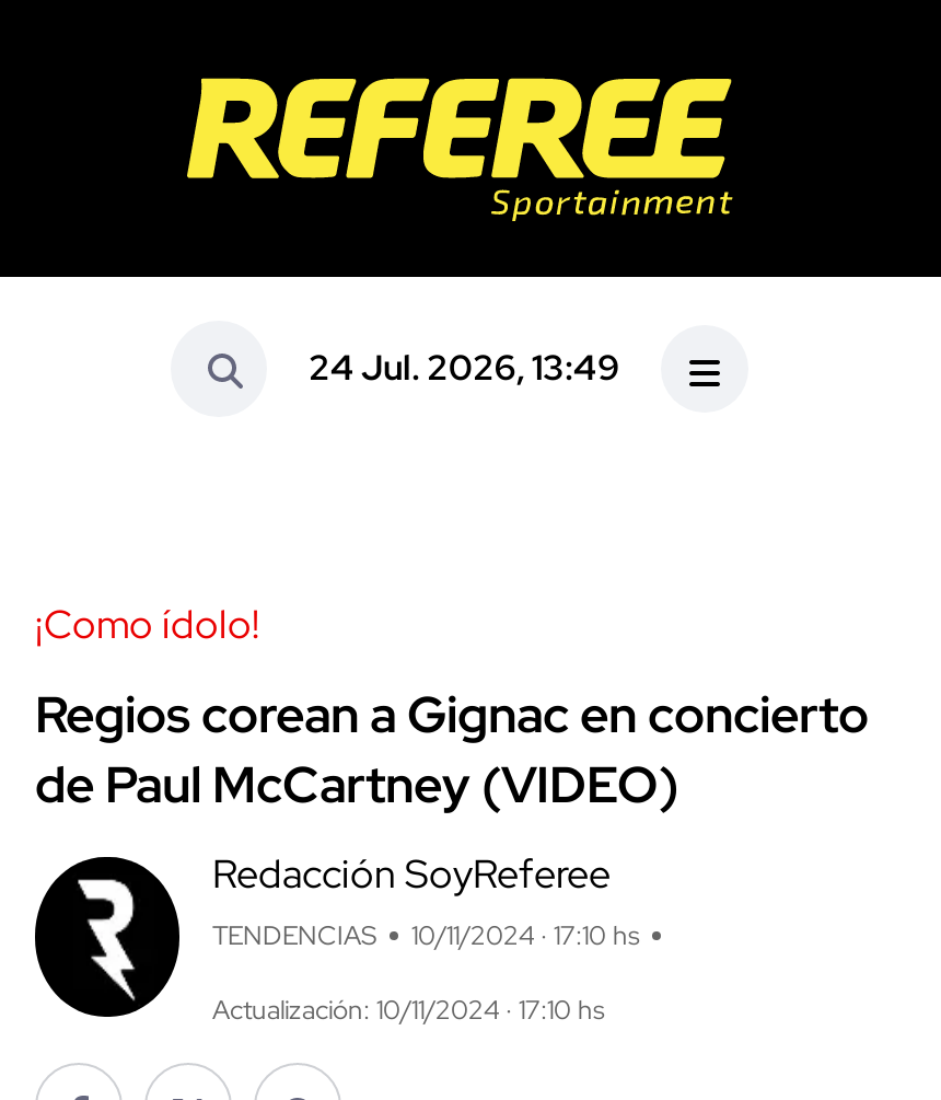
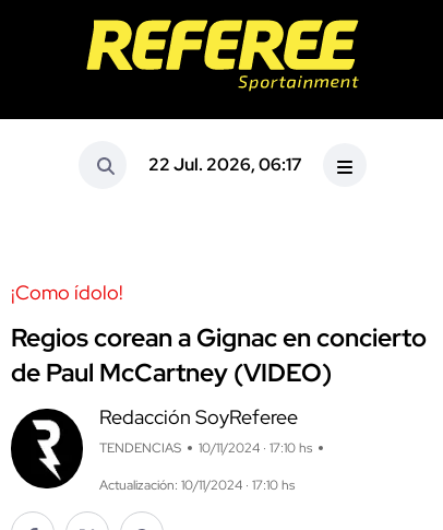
- 24 Jul. 2026, 13:49
+ 22 Jul. 2026, 06:17
